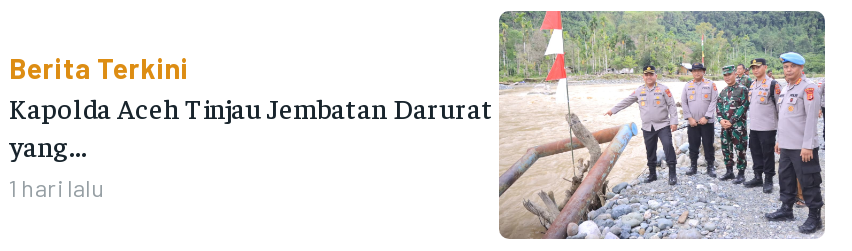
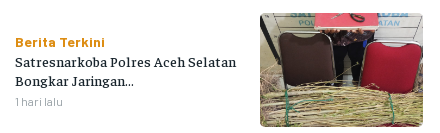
- [image]
- Kapolda Aceh Tinjau Jembatan Darurat
- yang...
+ [image]
+ Satresnarkoba Polres Aceh Selatan
+ Bongkar Jaringan...
